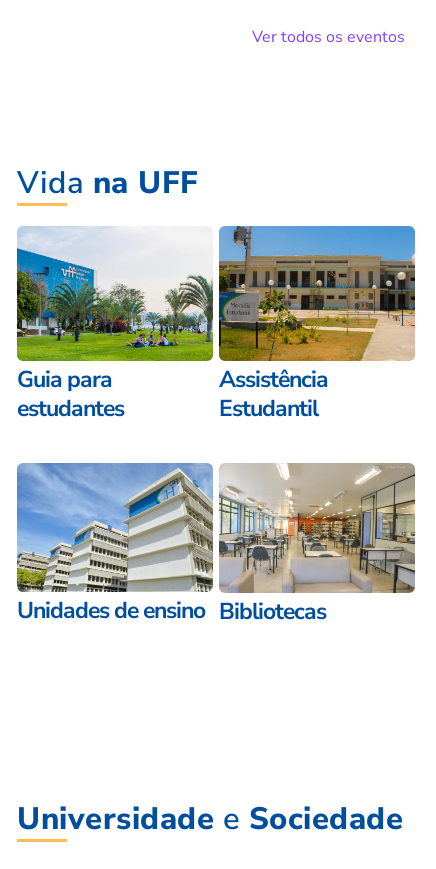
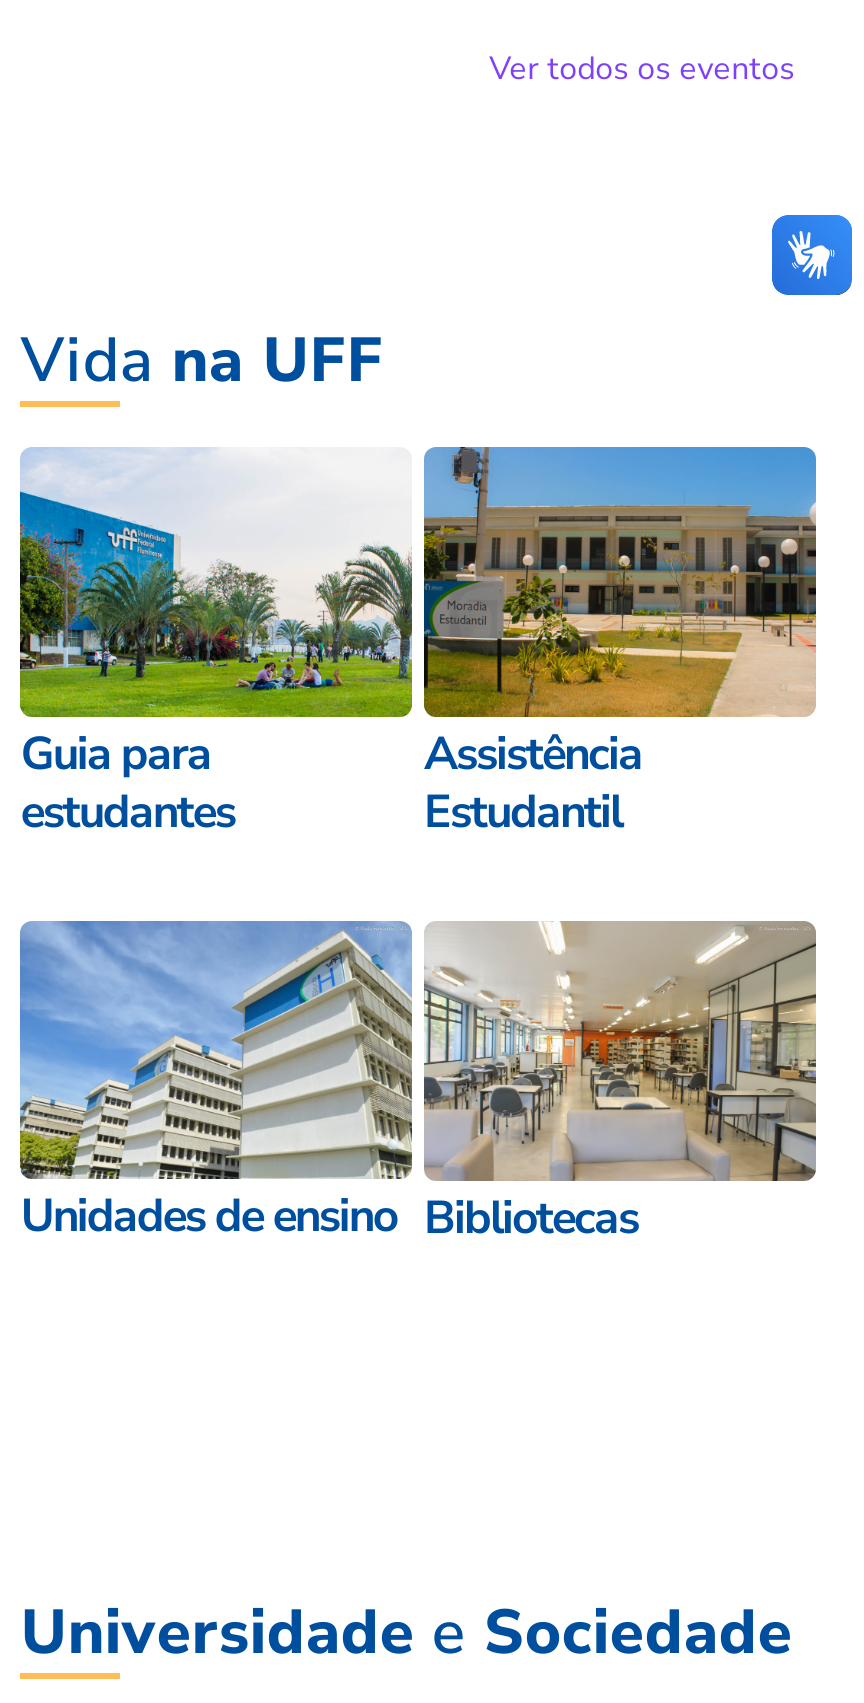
+ [image]
